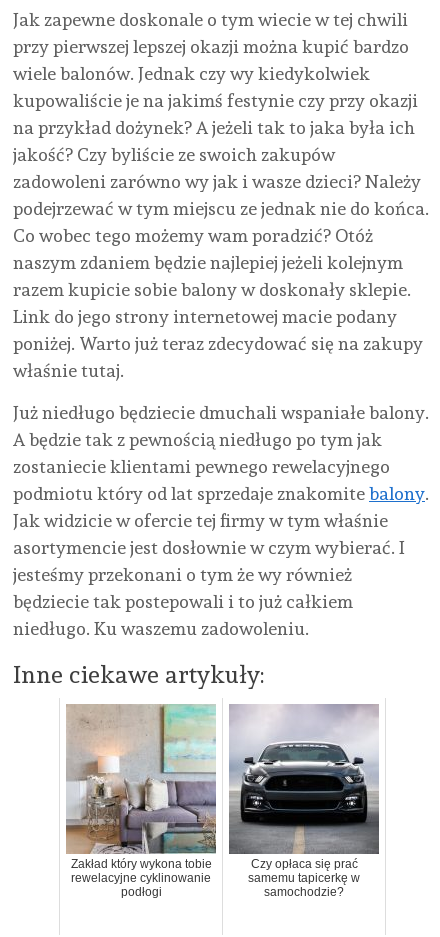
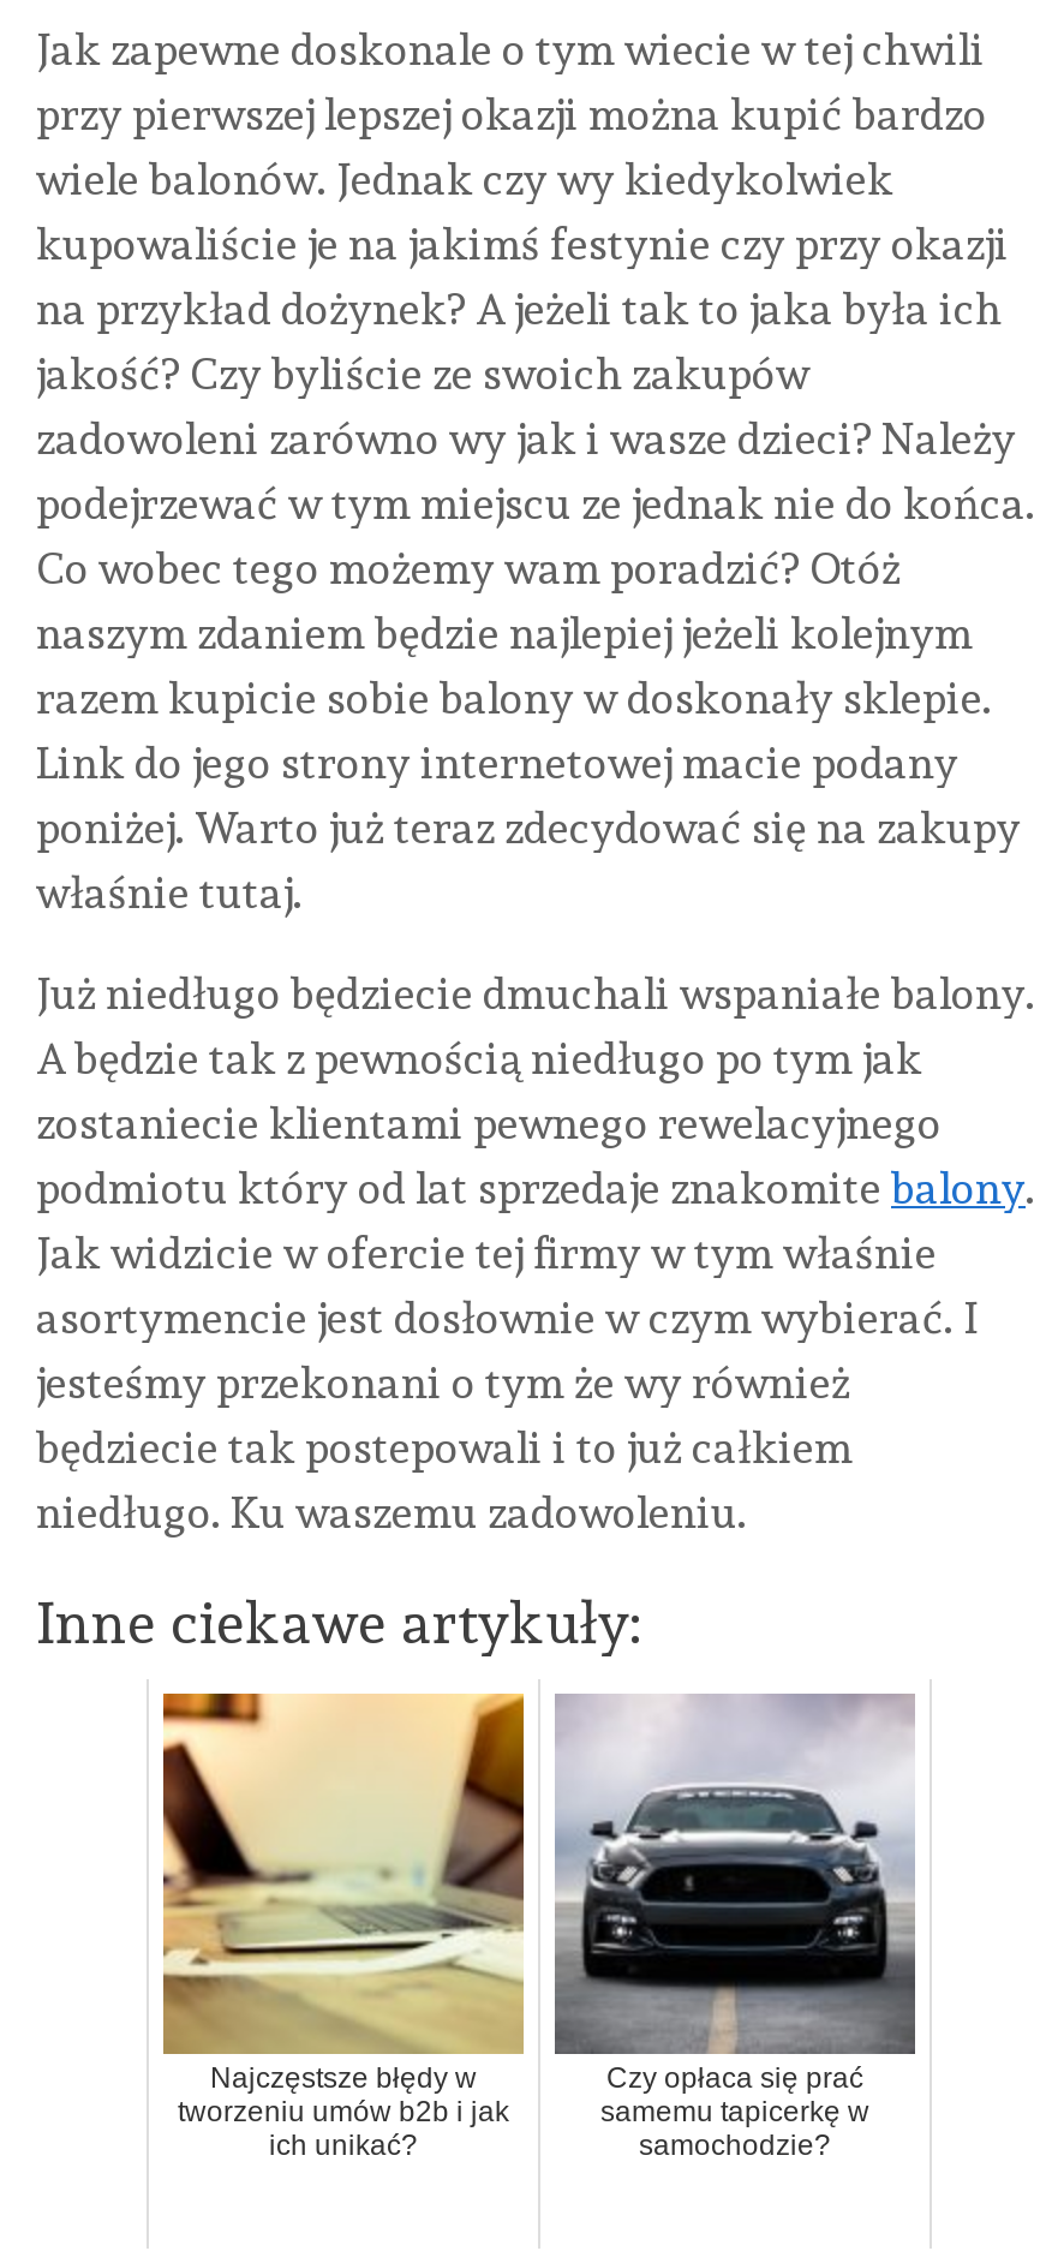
- [image]
- Zakład który wykona tobie
- rewelacyjne cyklinowanie
- podłogi
+ [image]
+ Najczęstsze błędy w
+ tworzeniu umów b2b i jak
+ ich unikać?
